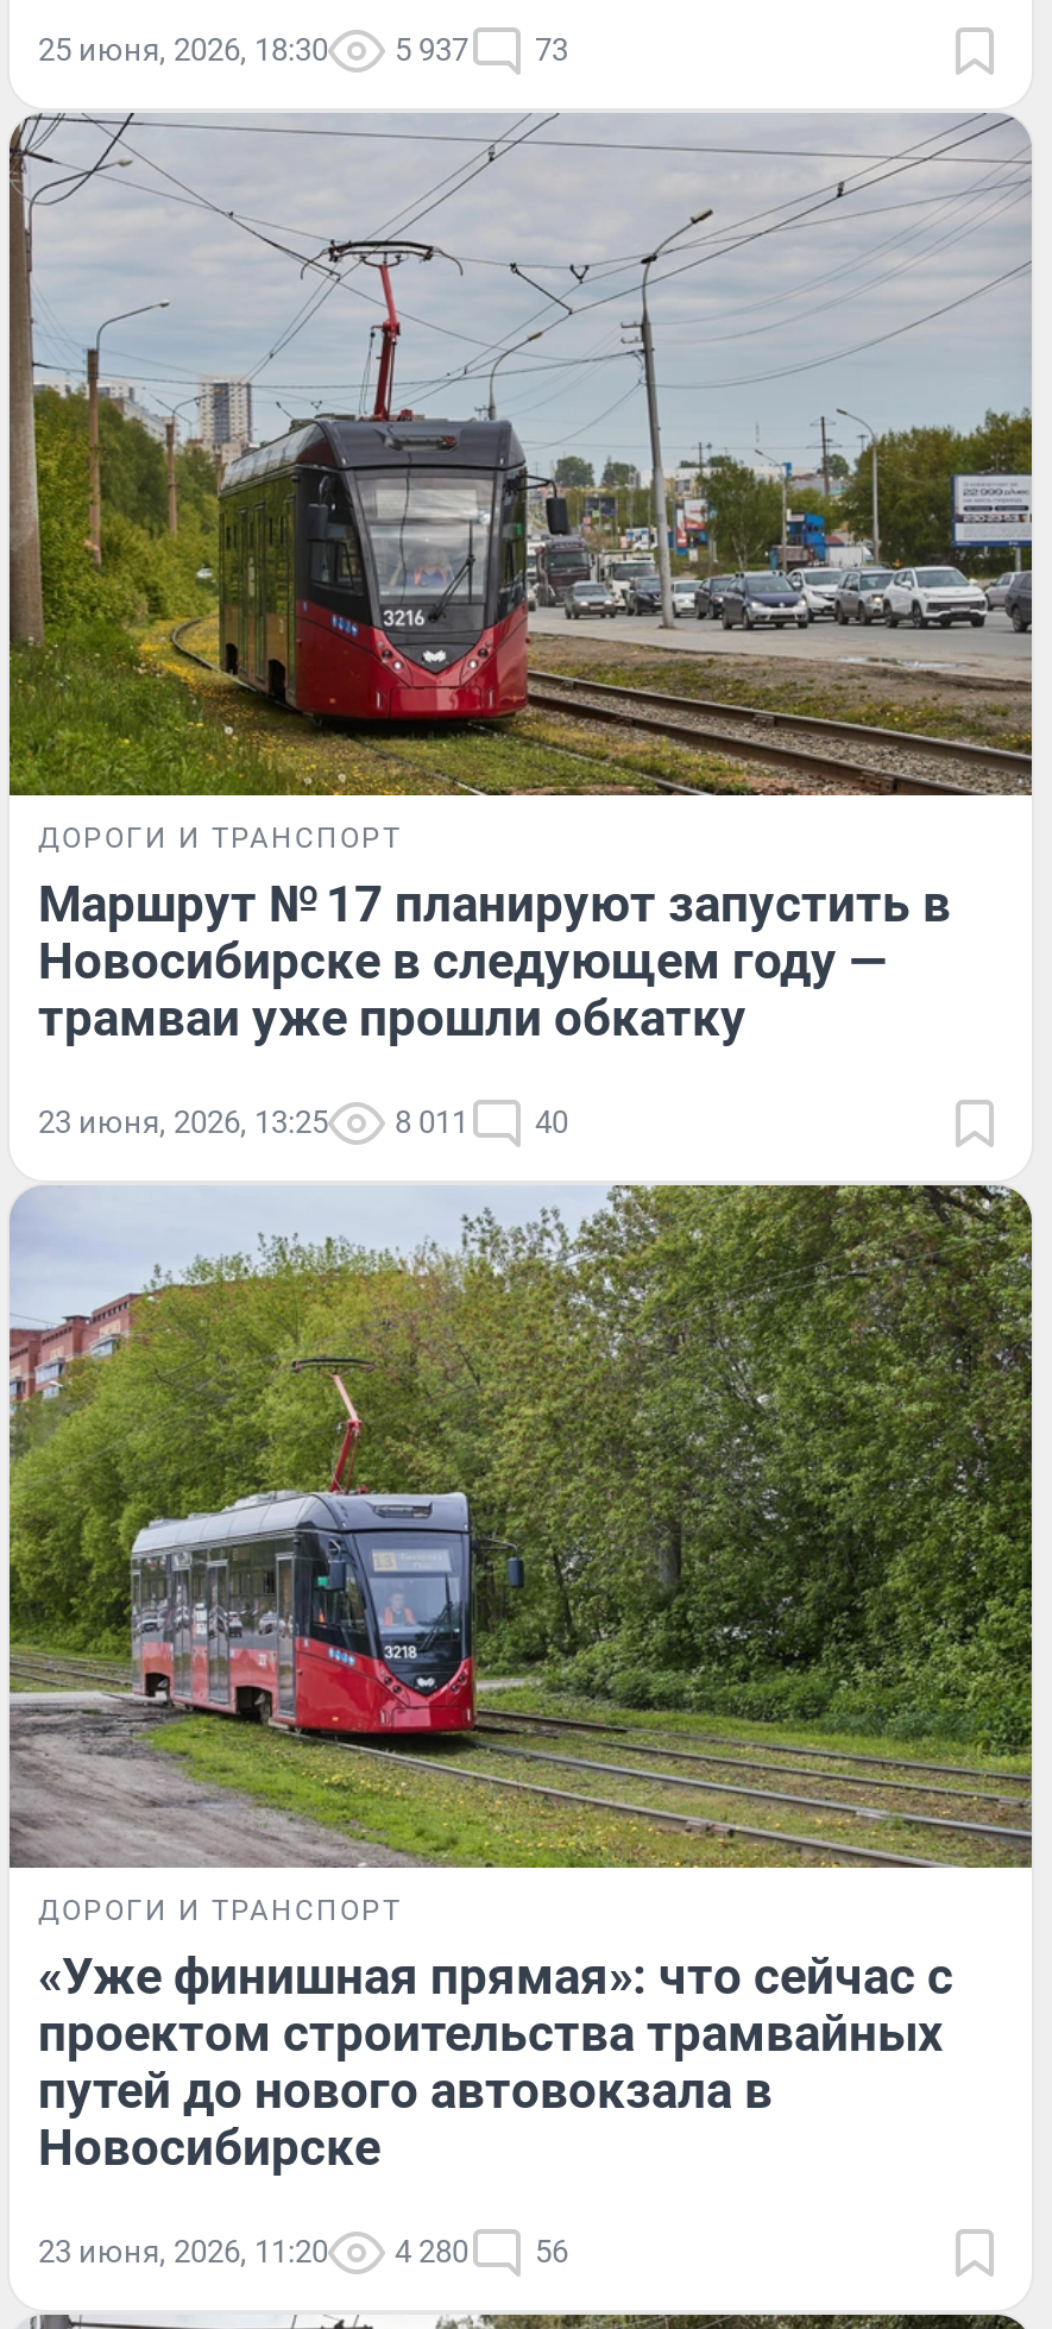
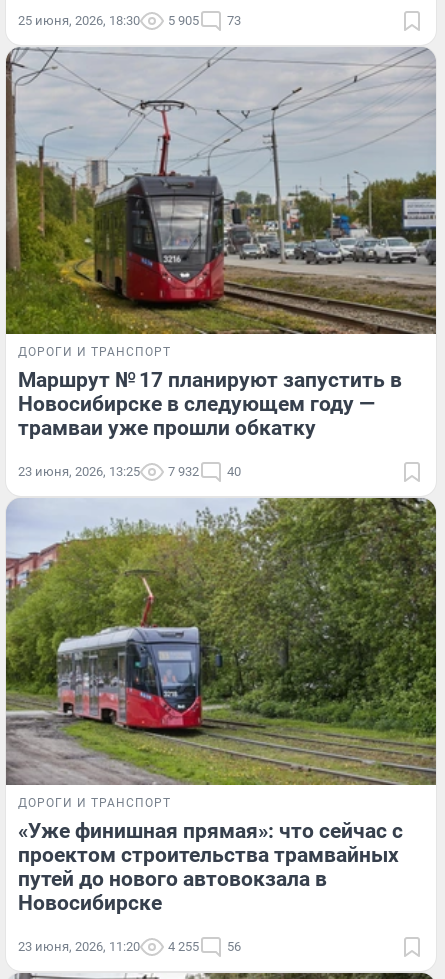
- 25 июня, 2026, 18:30 5 937 73
+ 25 июня, 2026, 18:30 5 905 73

- 23 июня, 2026, 13:25 8 011 40
+ 23 июня, 2026, 13:25 7 932 40

- 23 июня, 2026, 11:20 4 280 56
+ 23 июня, 2026, 11:20 4 255 56
